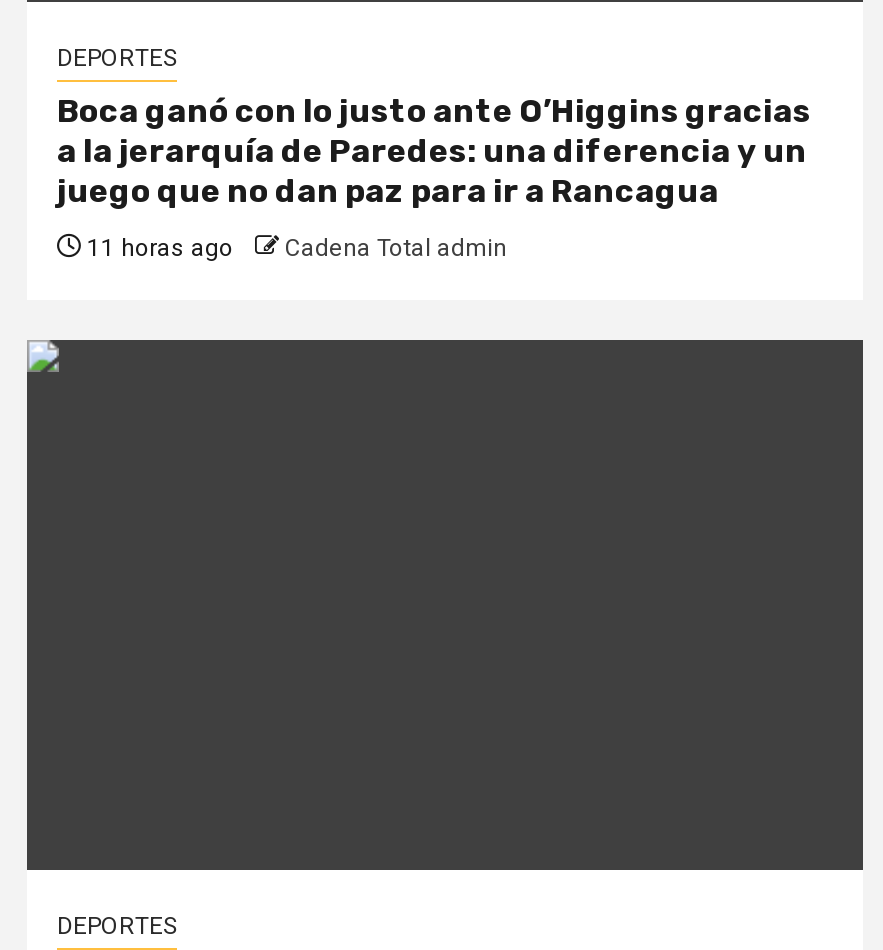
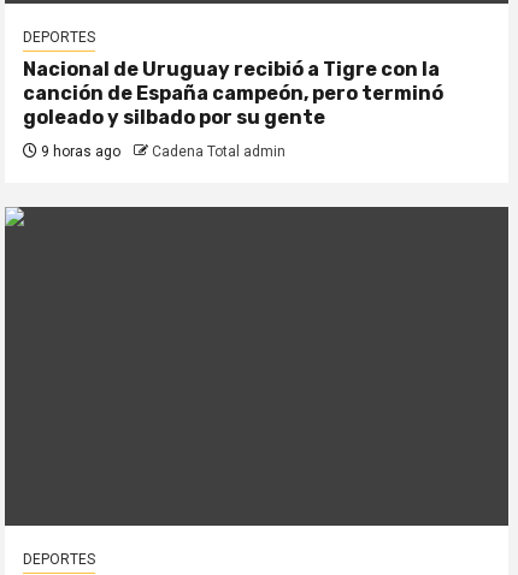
- Boca ganó con lo justo ante O’Higgins gracias
- a la jerarquía de Paredes: una diferencia y un
- juego que no dan paz para ir a Rancagua
+ Nacional de Uruguay recibió a Tigre con la
+ canción de España campeón, pero terminó
+ goleado y silbado por su gente

- 11 horas ago Cadena Total admin
+ 9 horas ago Cadena Total admin
